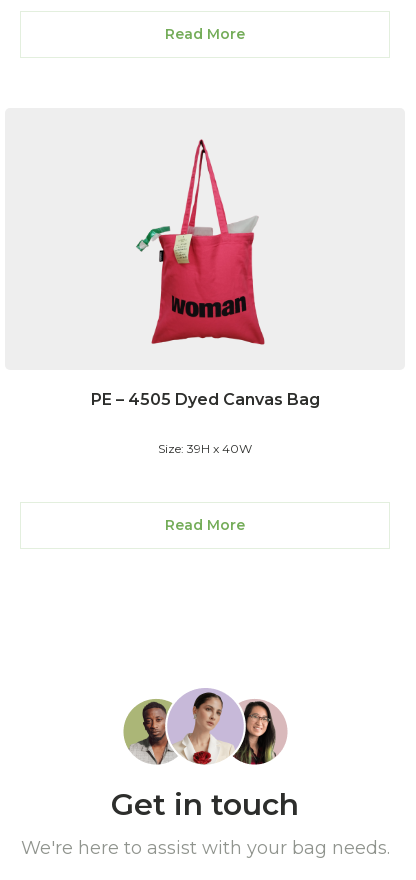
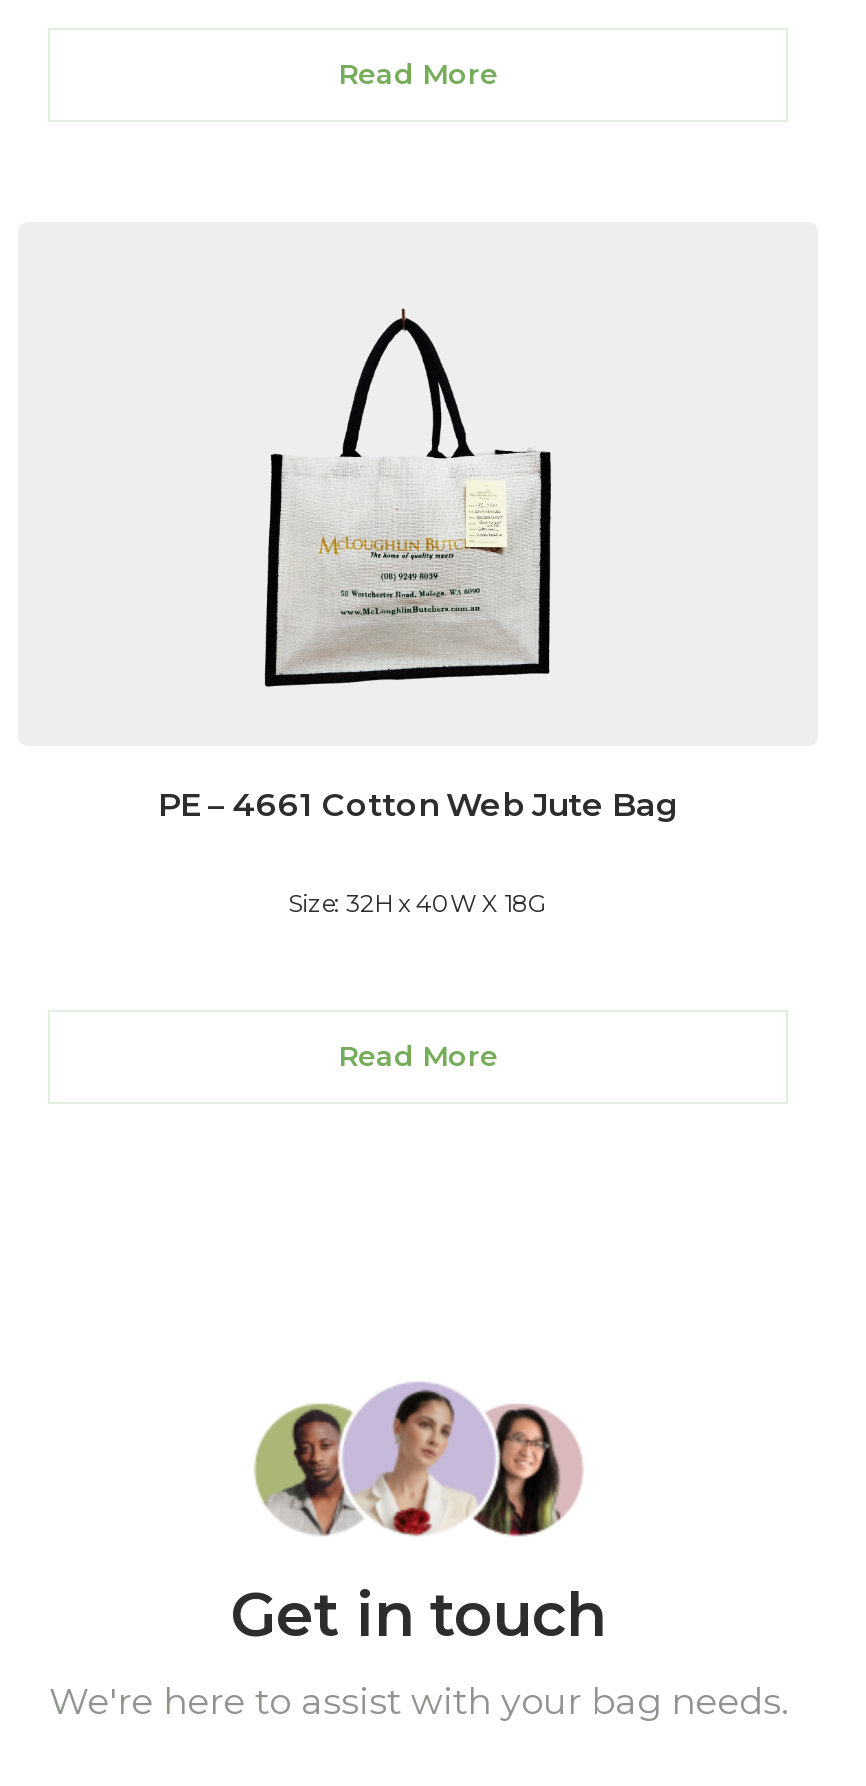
- [image]
+ [image]

- PE – 4505 Dyed Canvas Bag
+ PE – 4661 Cotton Web Jute Bag

- Size: 39H x 40W
+ Size: 32H x 40W X 18G
